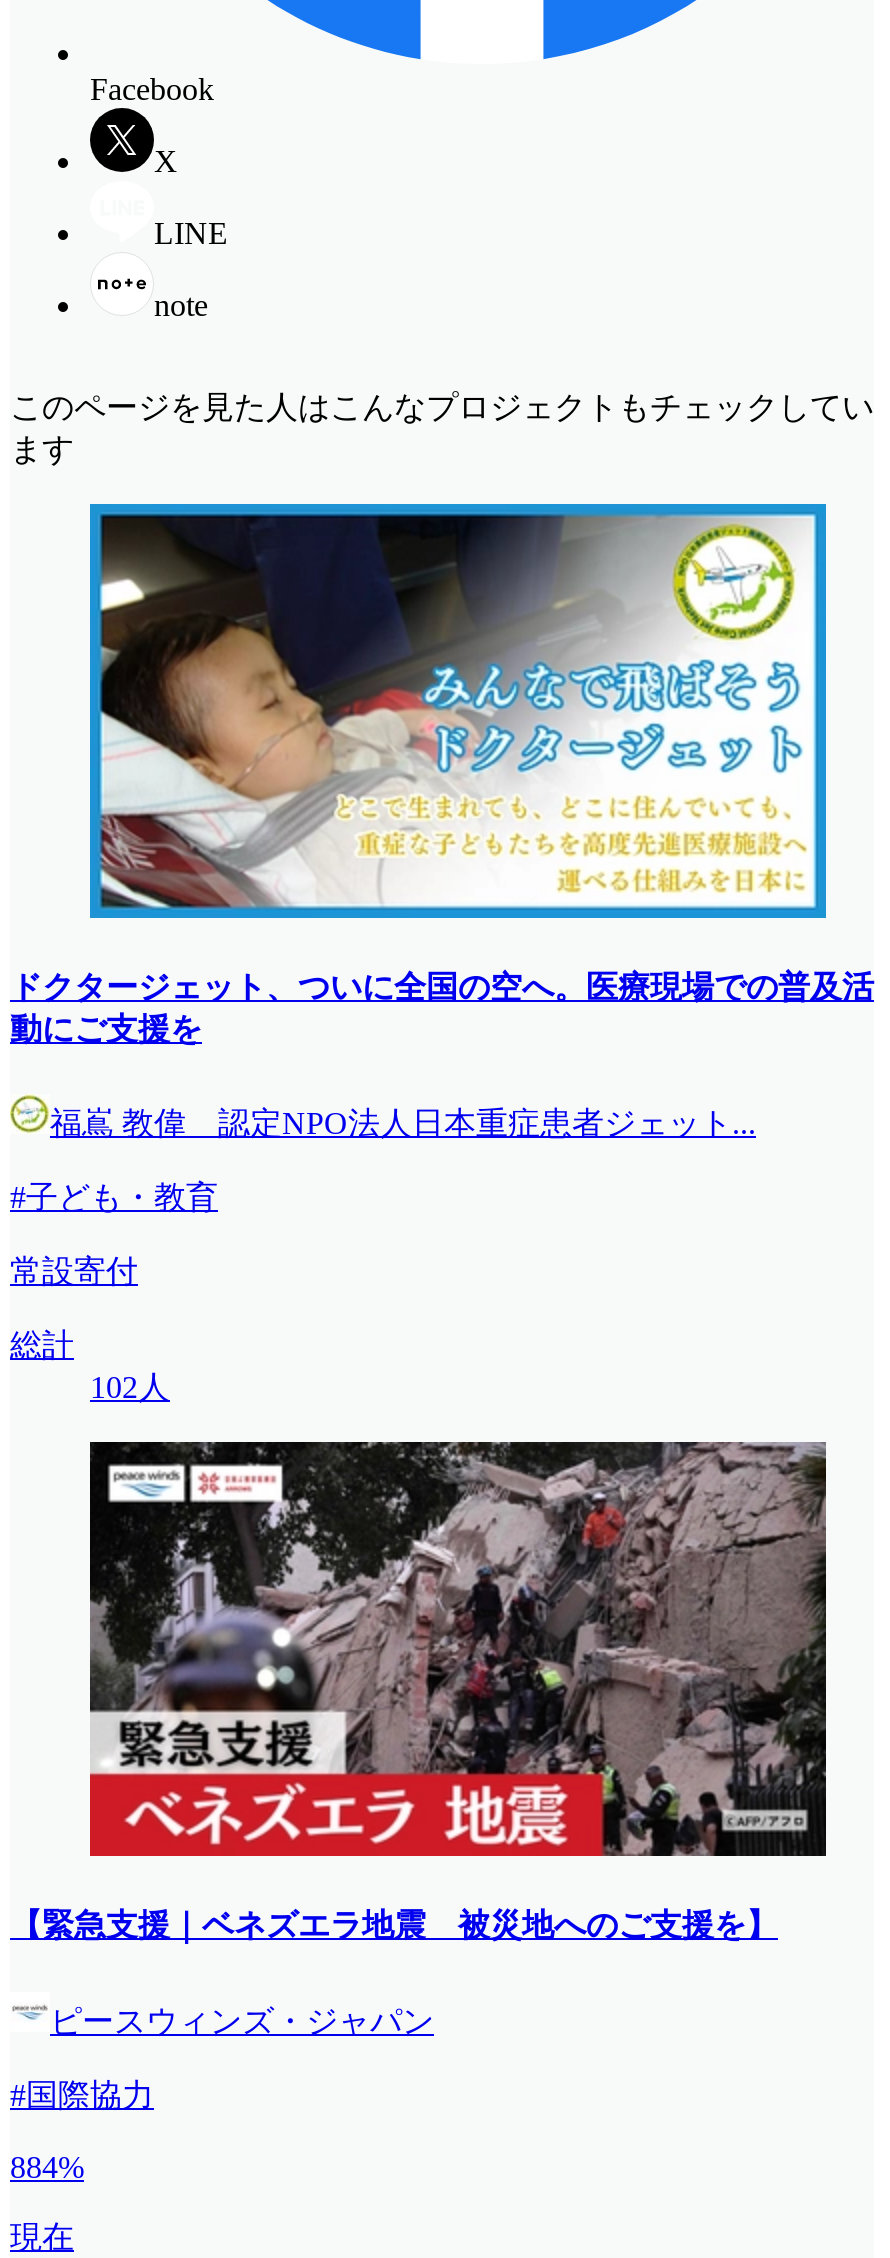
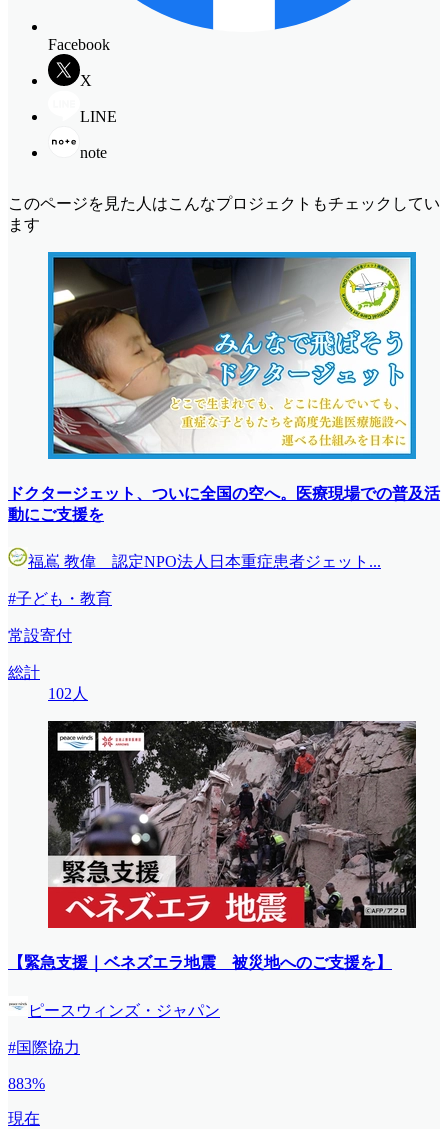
- 884%
+ 883%
